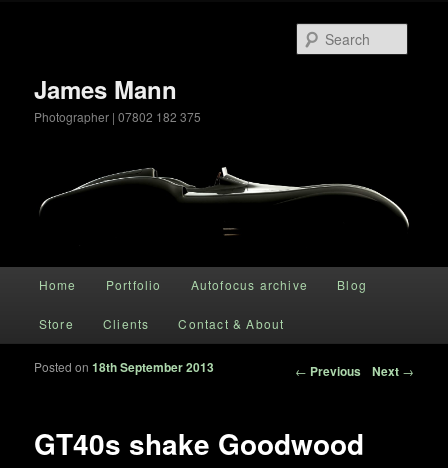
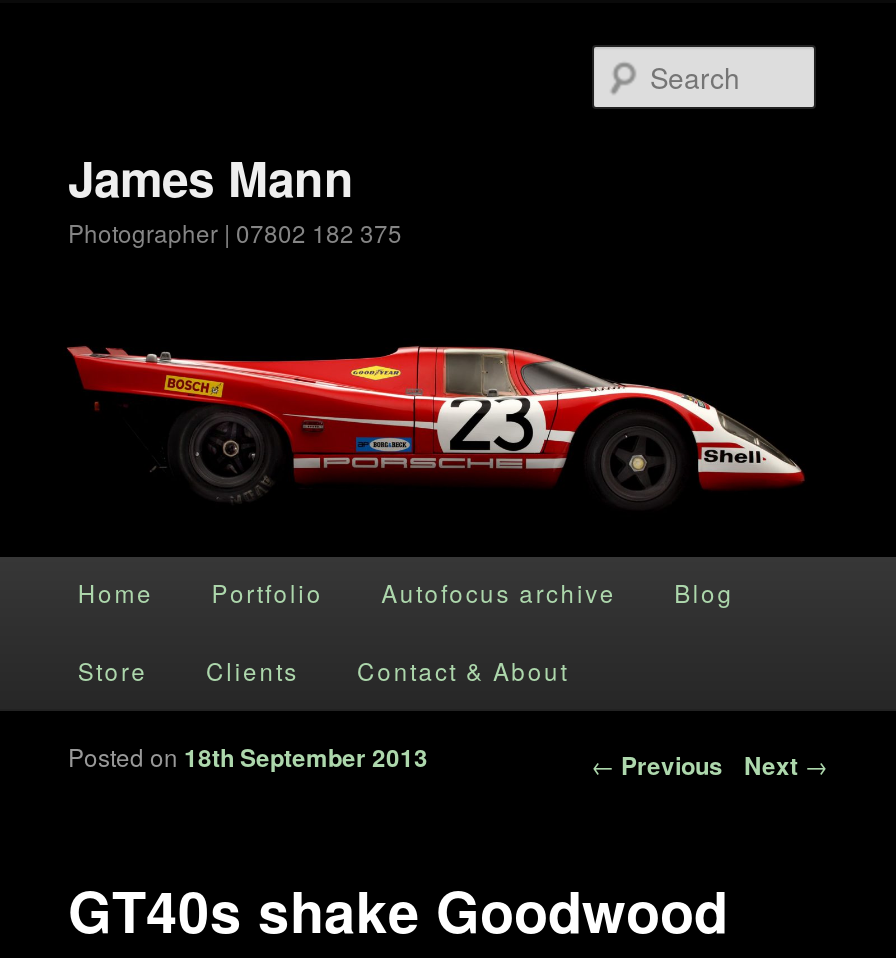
- [image]
+ [image]
